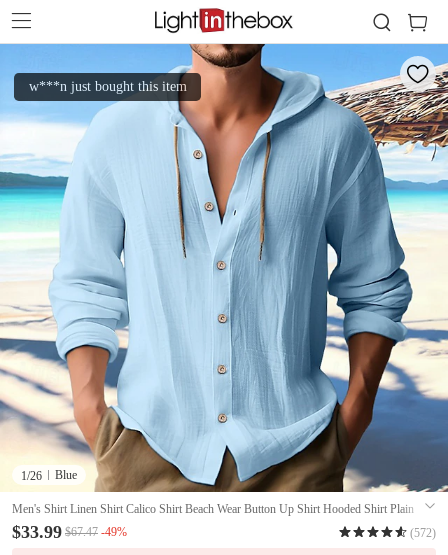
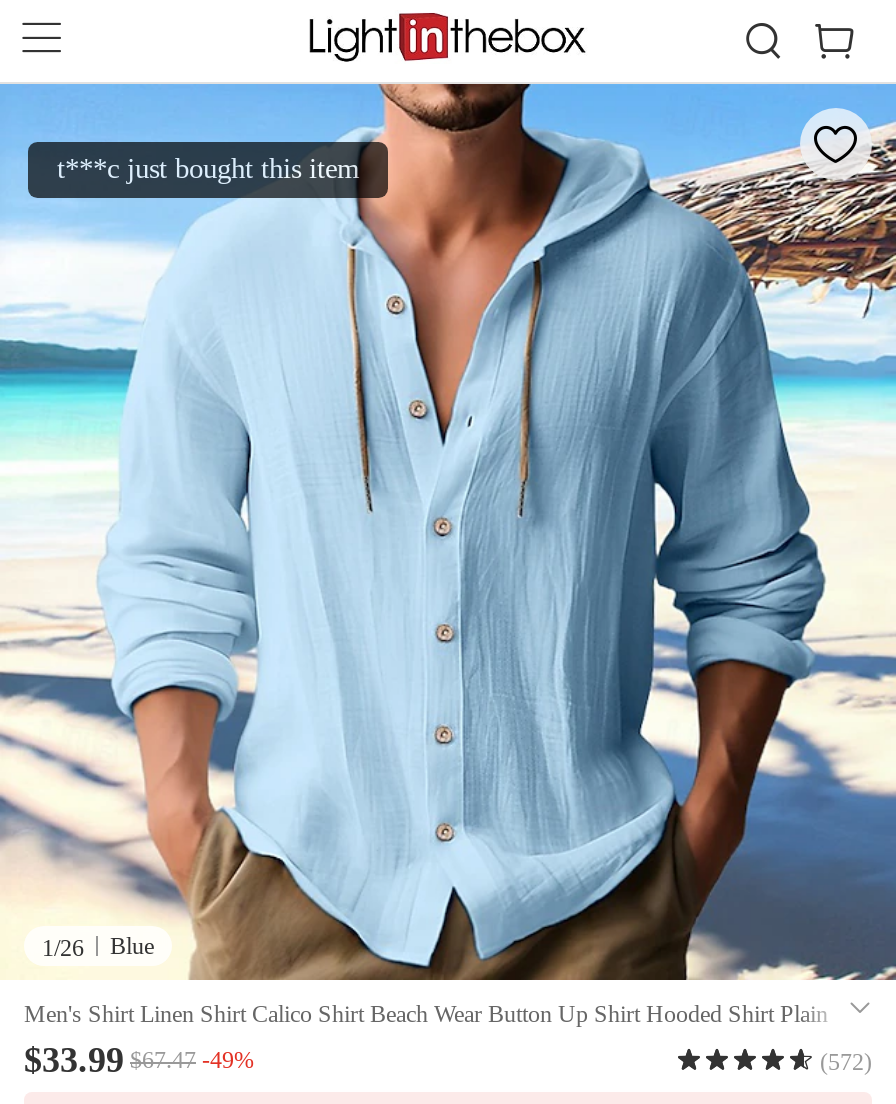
- w***n just bought this item
+ t***c just bought this item
